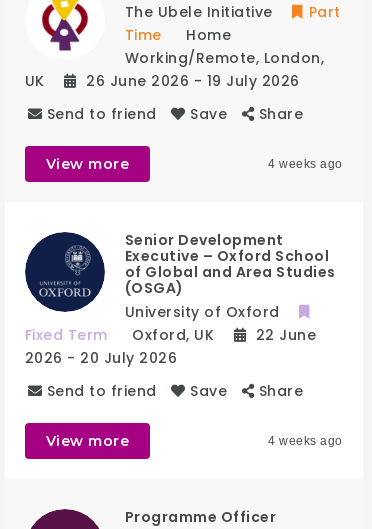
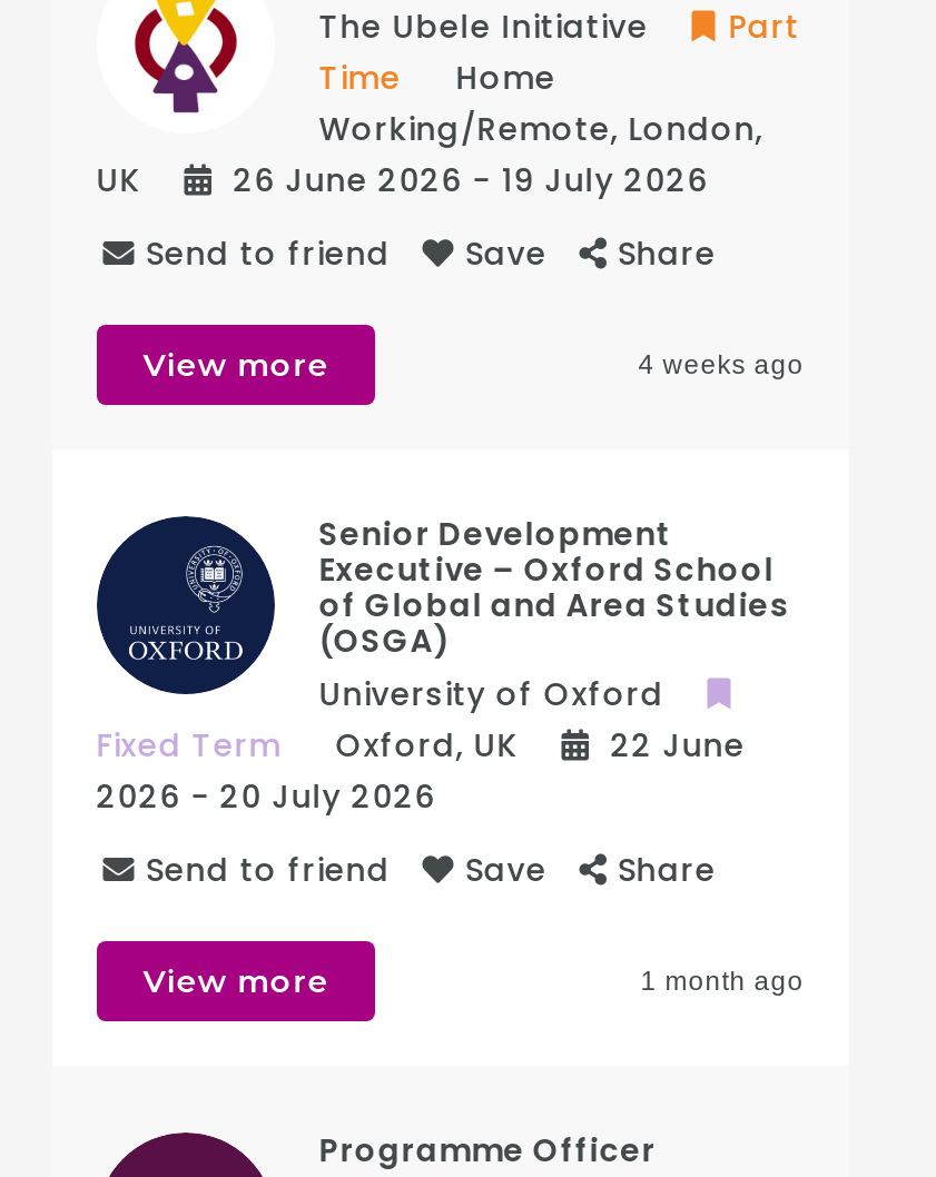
- 4 weeks ago
+ 1 month ago
